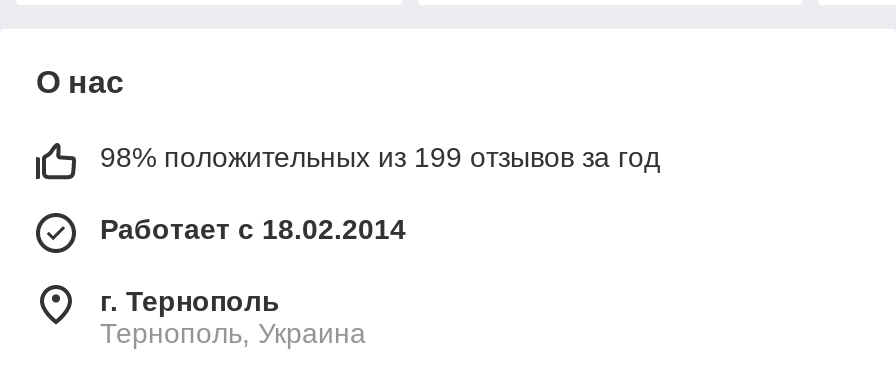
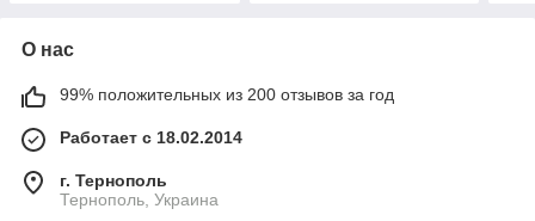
- 98% положительных из 199 отзывов за год
+ 99% положительных из 200 отзывов за год
